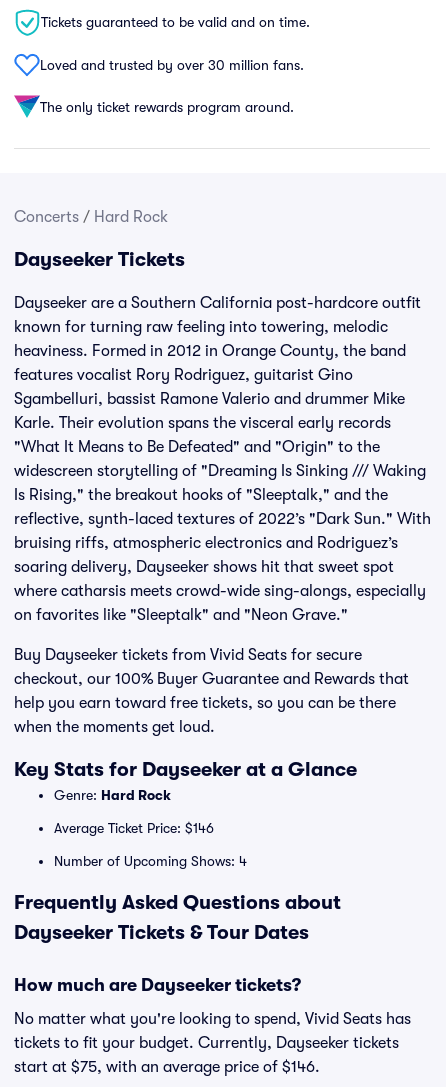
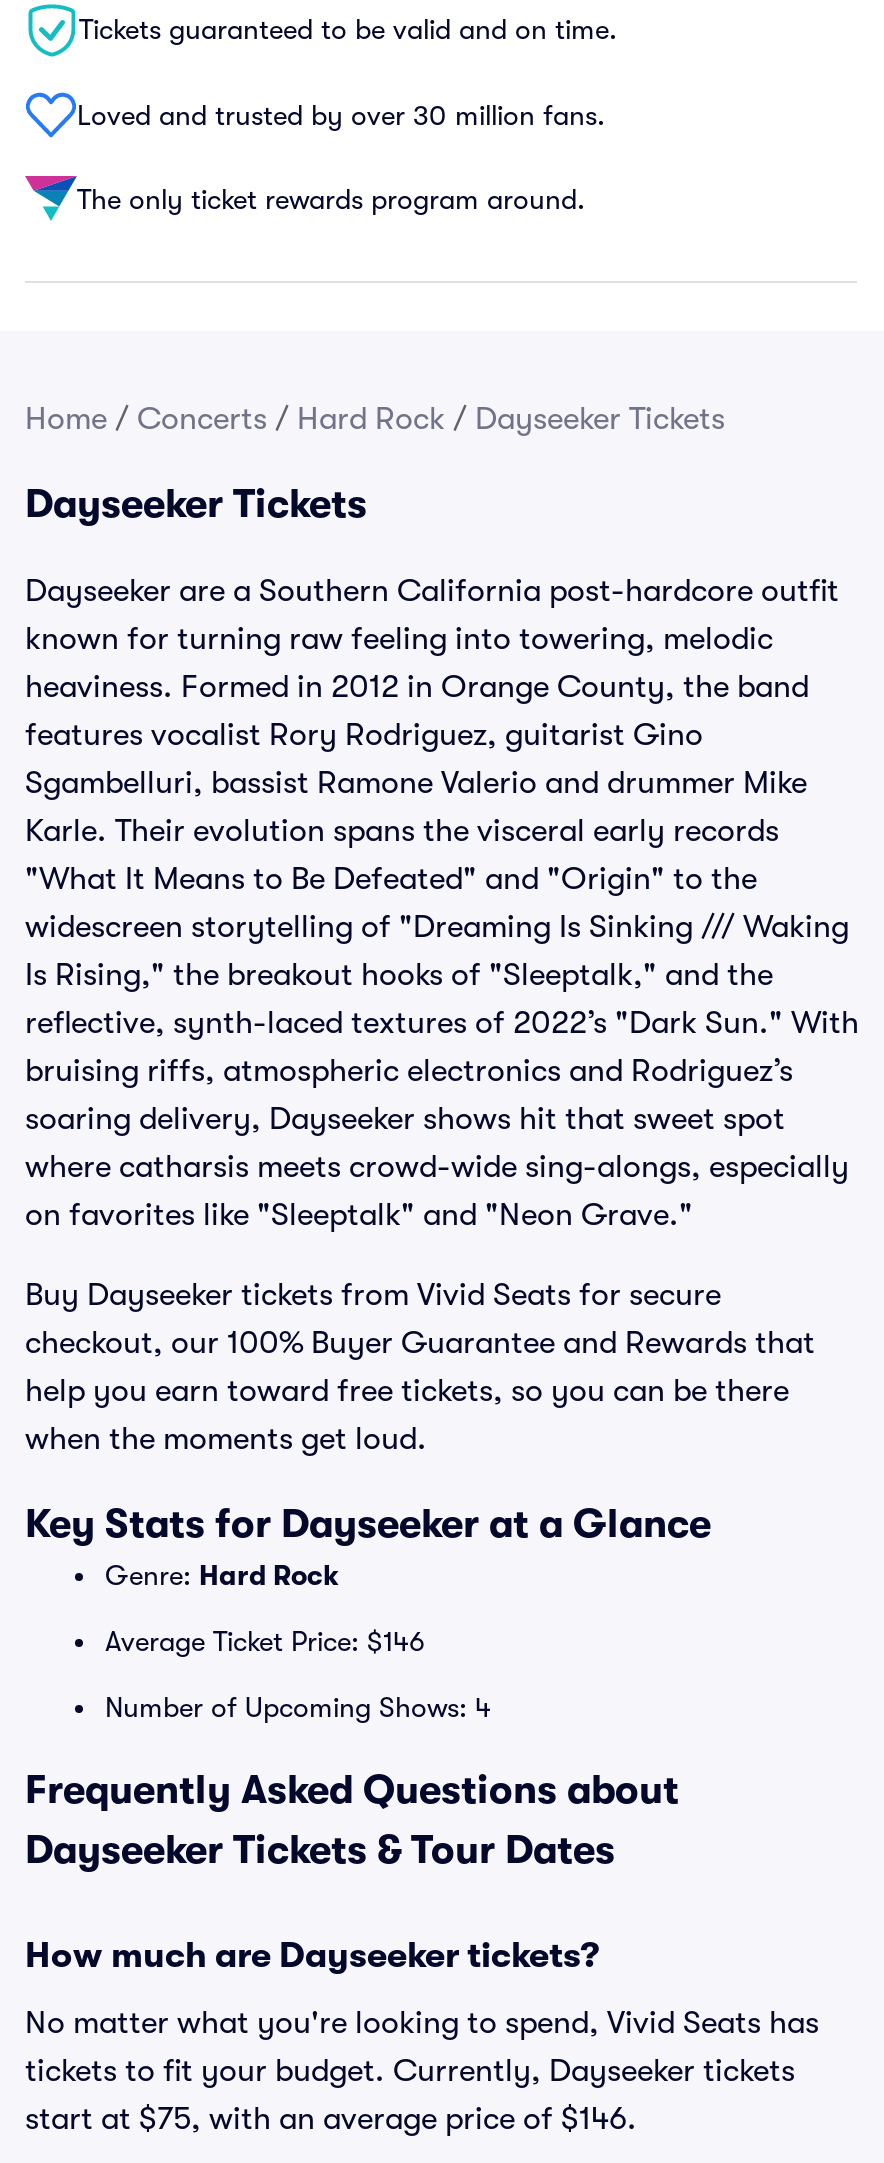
- Concerts / Hard Rock
+ Home / Concerts / Hard Rock / Dayseeker Tickets
